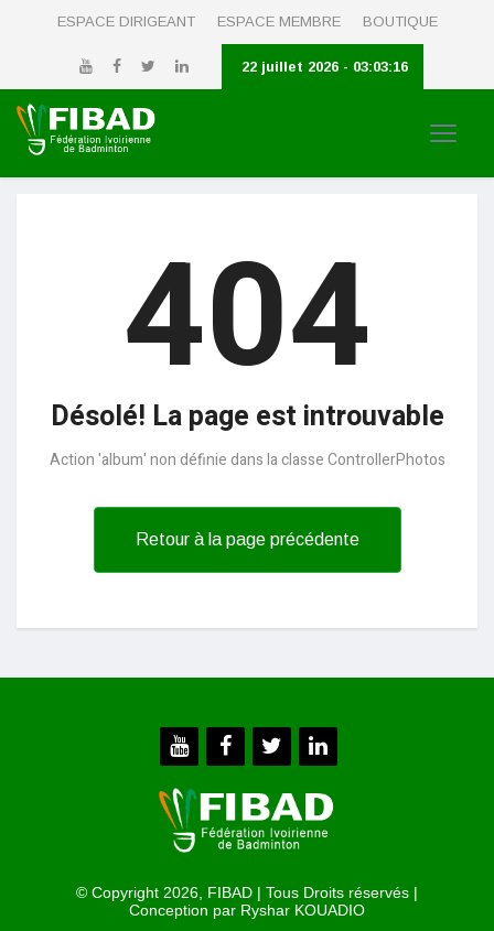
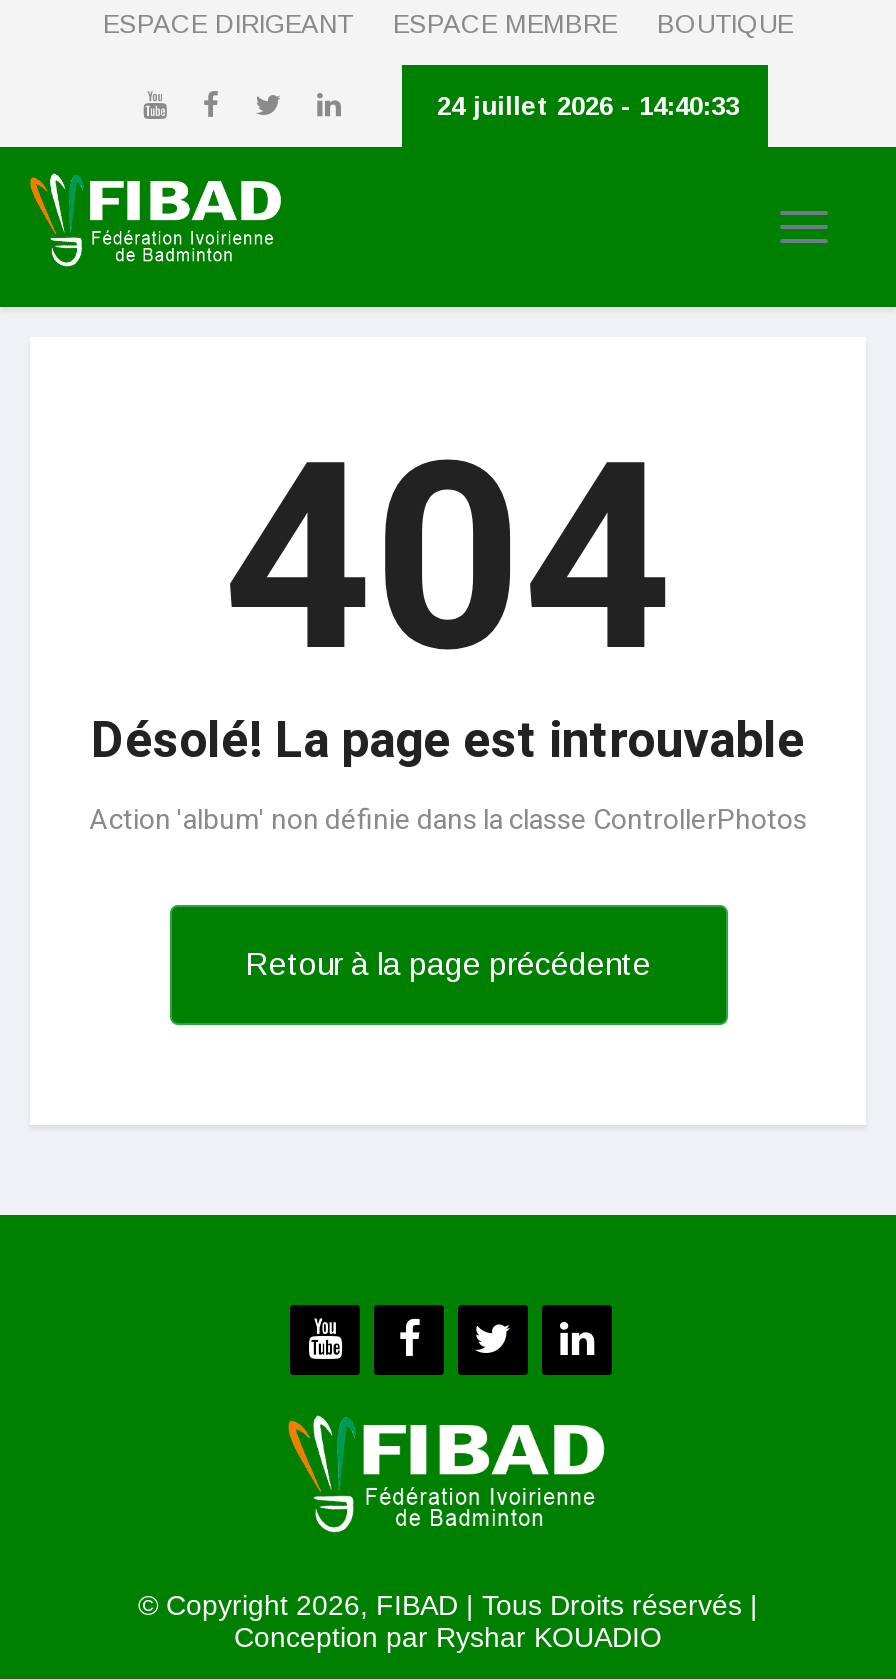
- 22 juillet 2026 - 03:03:16
+ 24 juillet 2026 - 14:40:33
